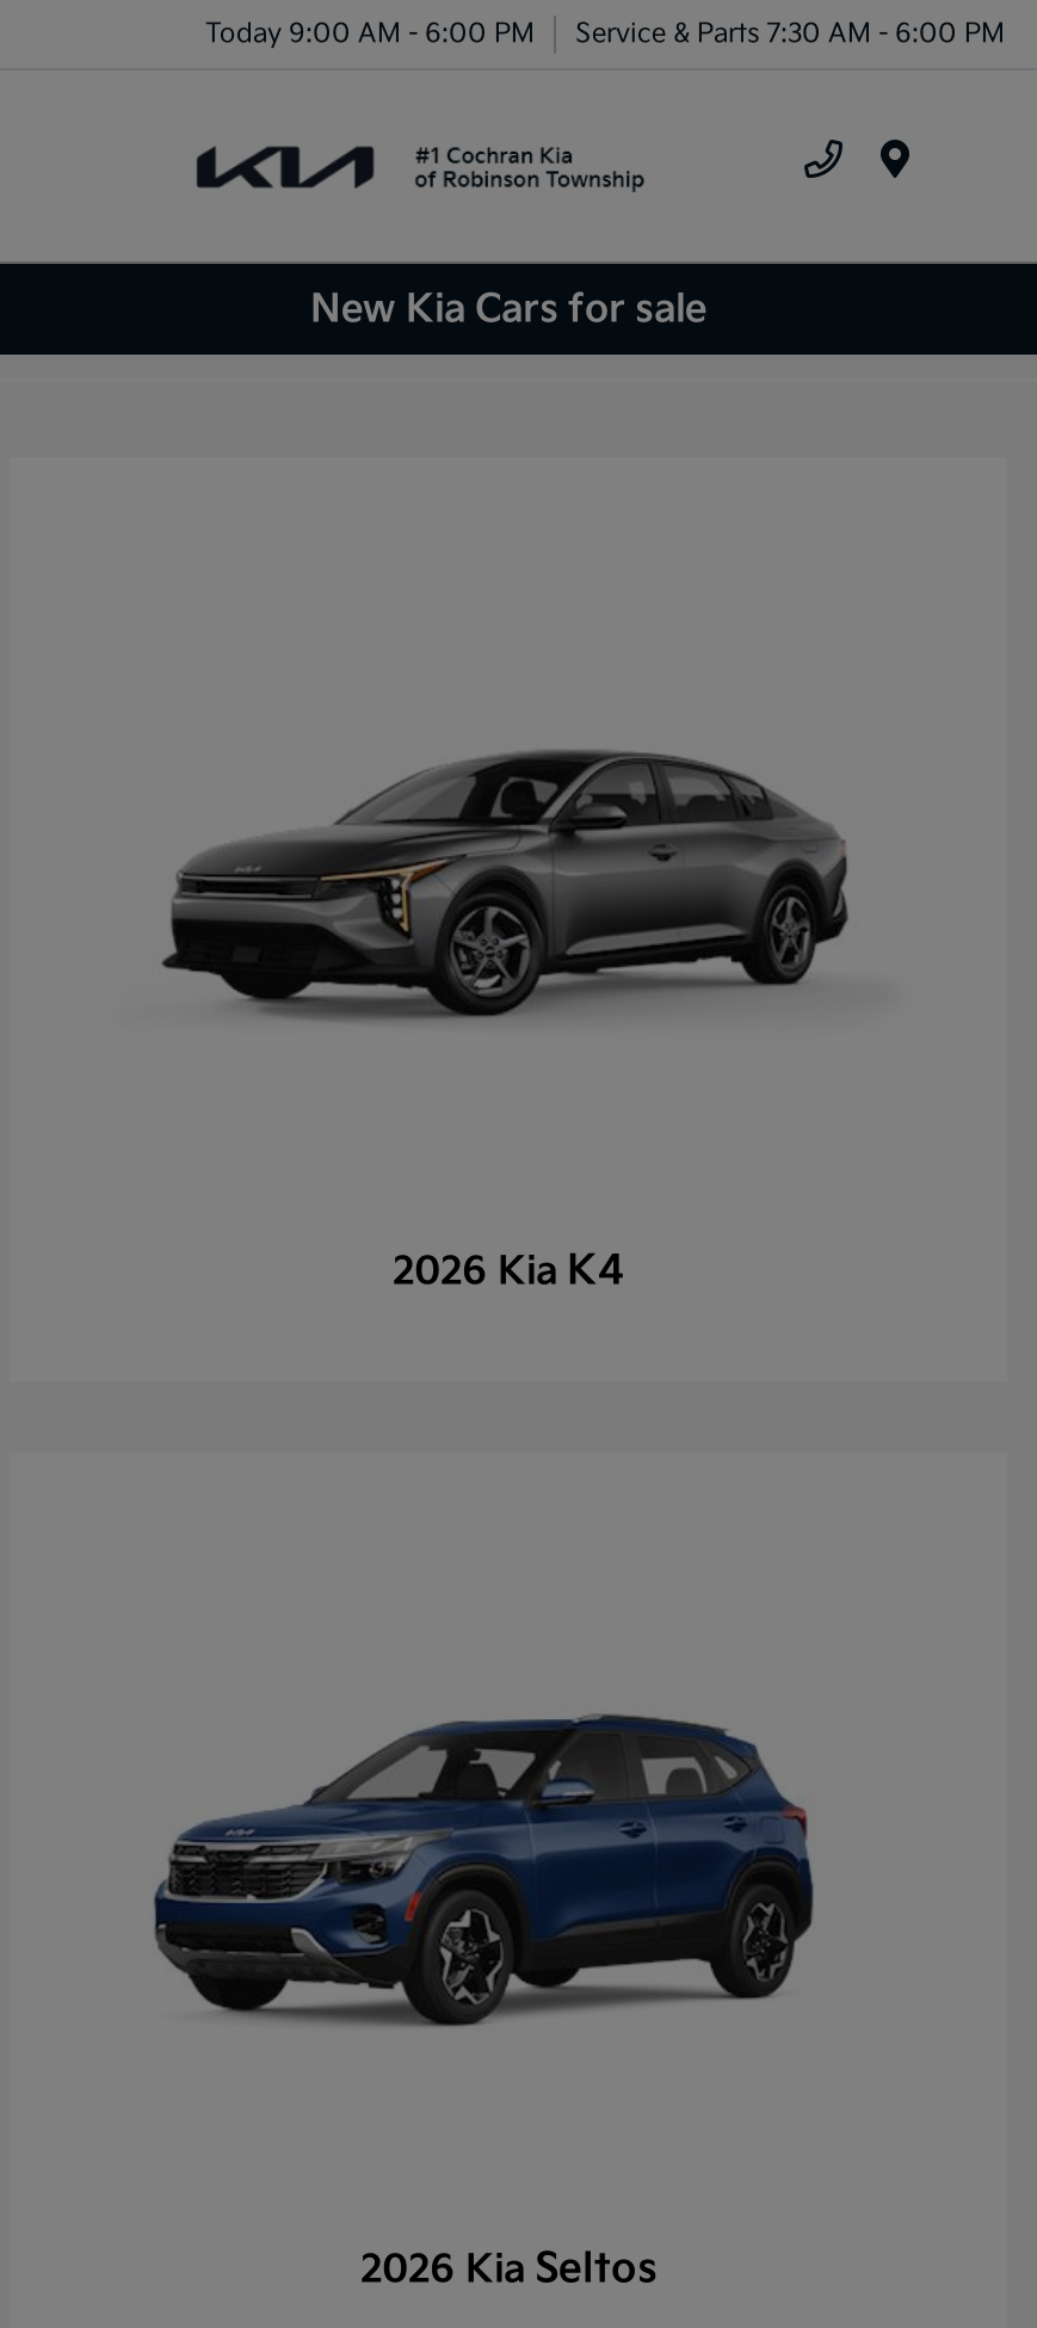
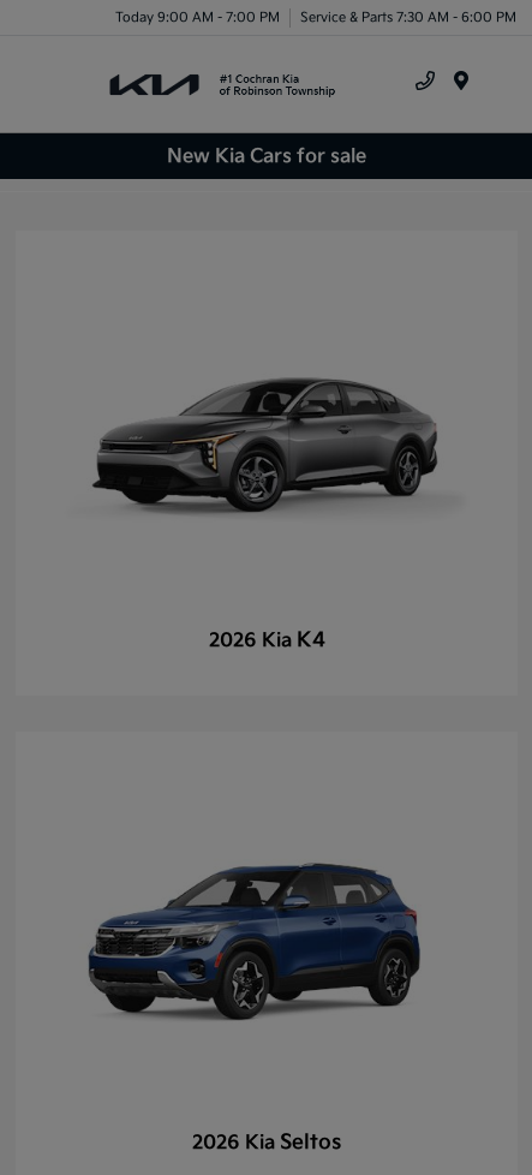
- Today 9:00 AM - 6:00 PM Service & Parts 7:30 AM - 6:00 PM
+ Today 9:00 AM - 7:00 PM Service & Parts 7:30 AM - 6:00 PM
